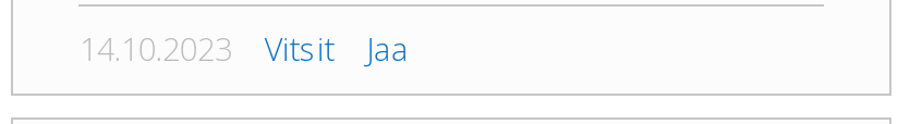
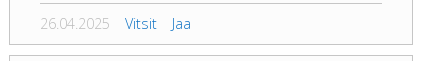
- 14.10.2023 Vitsit Jaa
+ 26.04.2025 Vitsit Jaa
